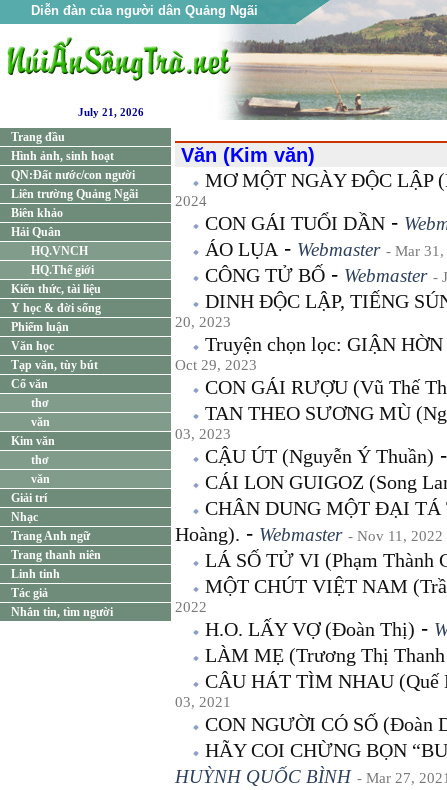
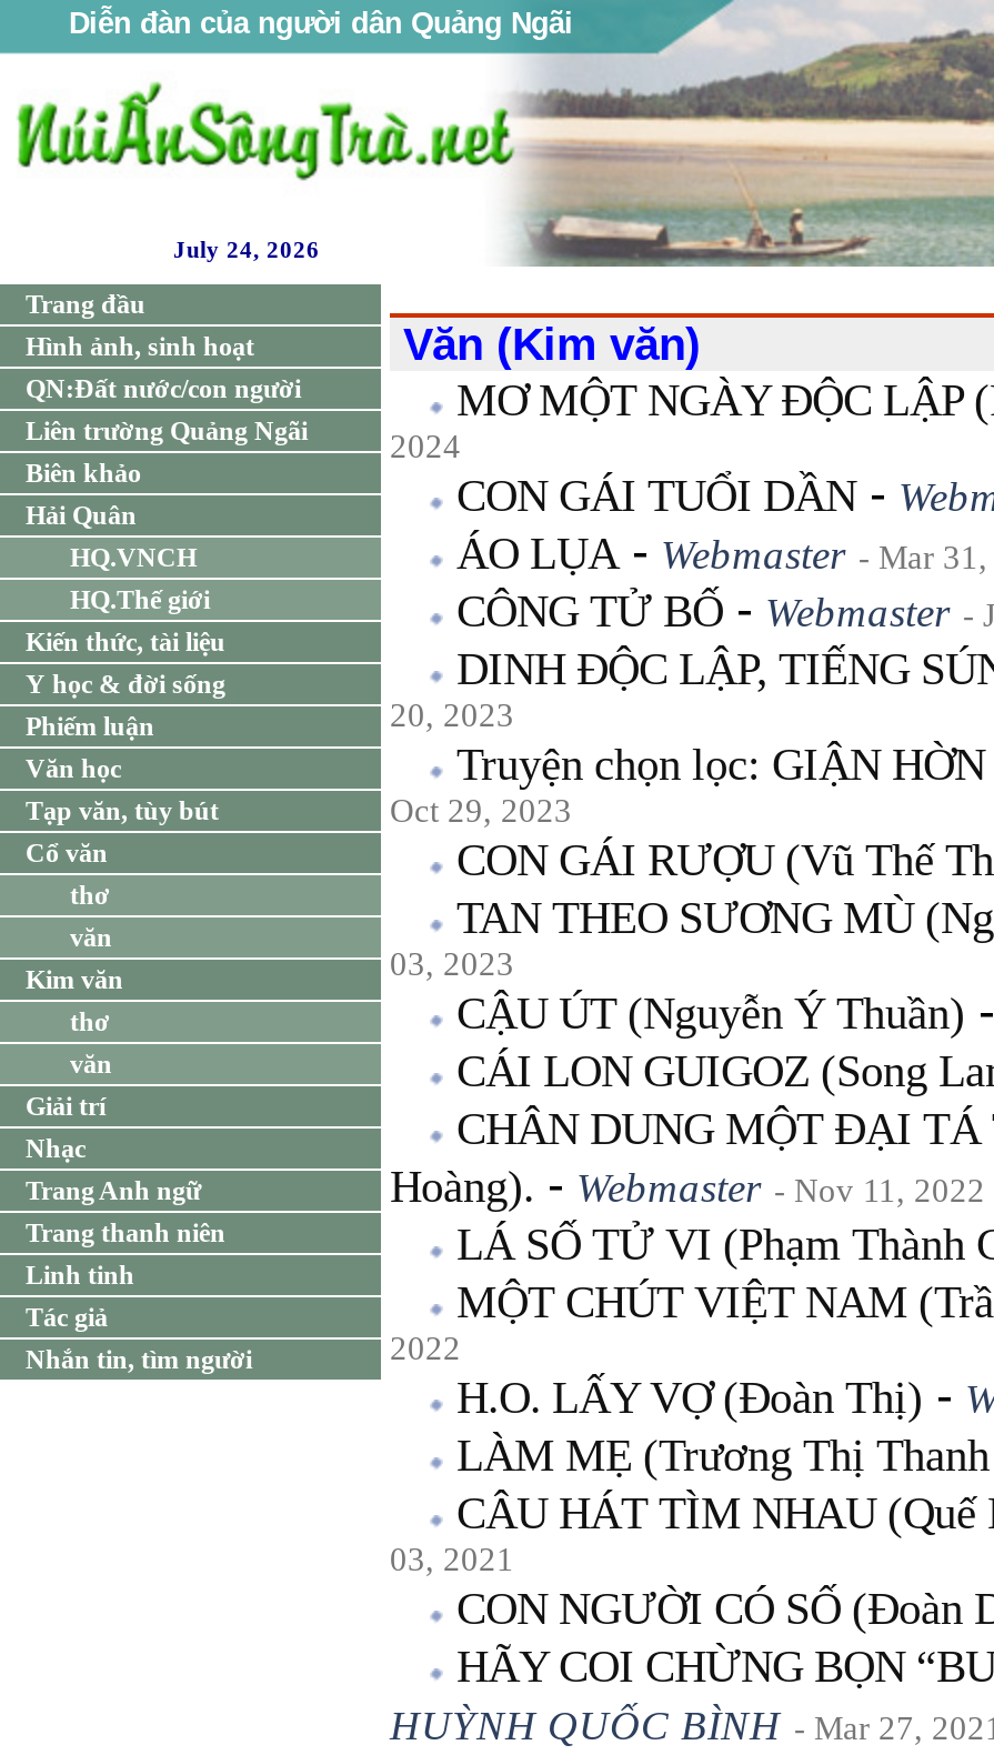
- July 21, 2026
+ July 24, 2026
